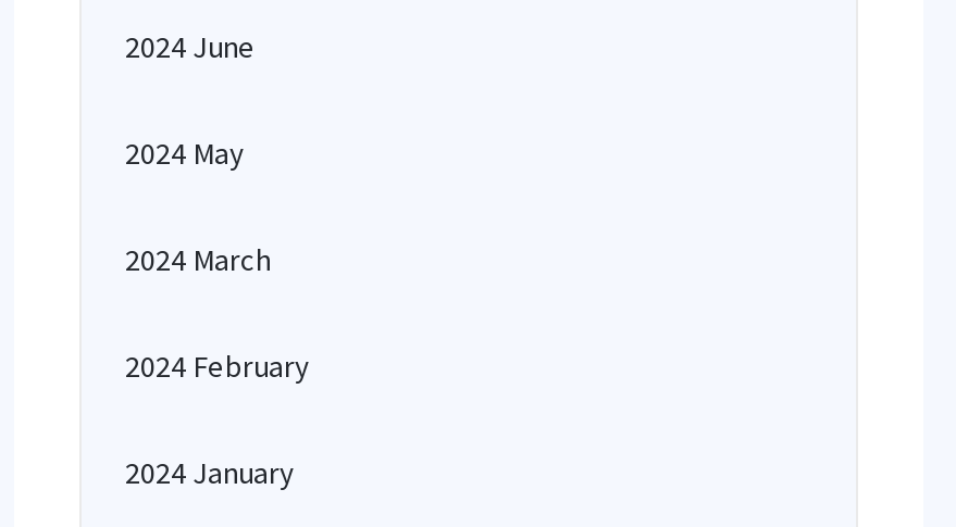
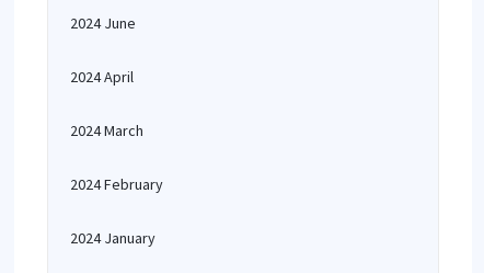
- 2024 May
+ 2024 April
